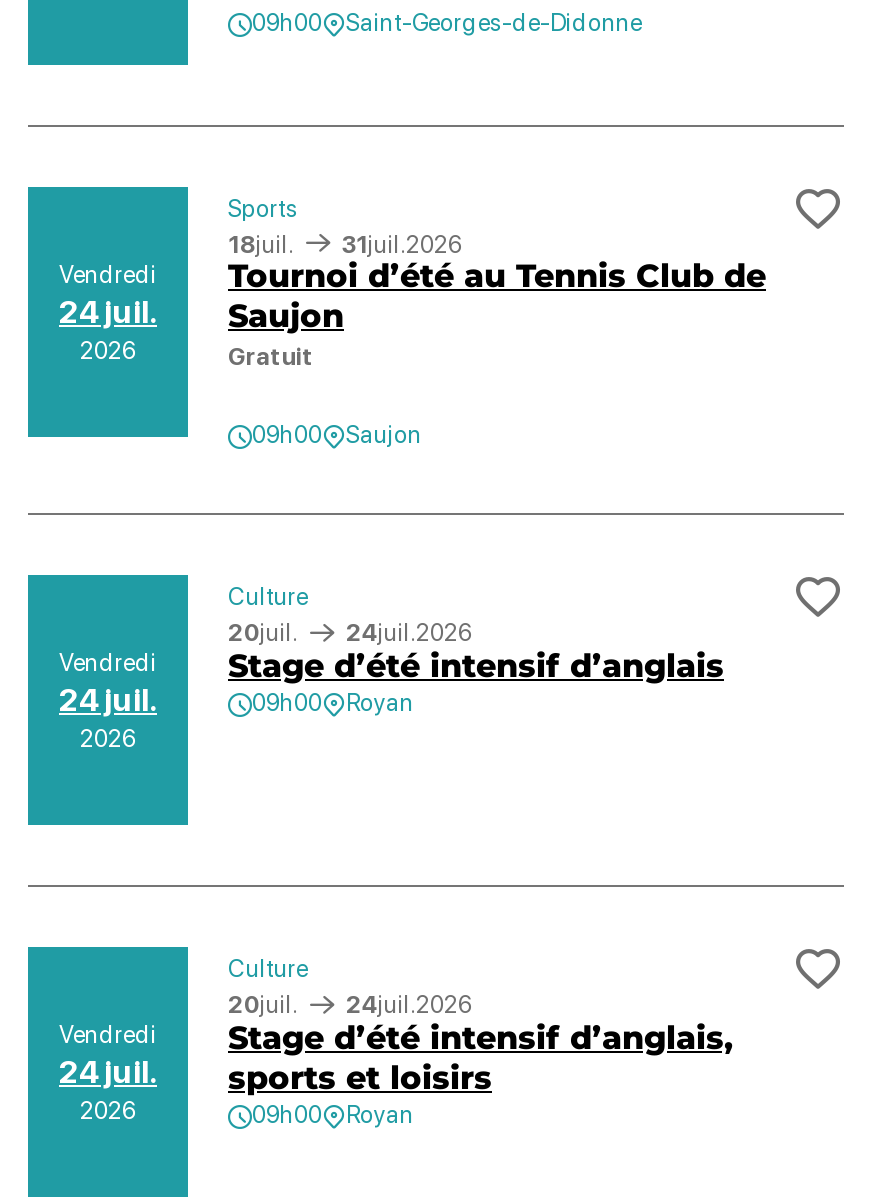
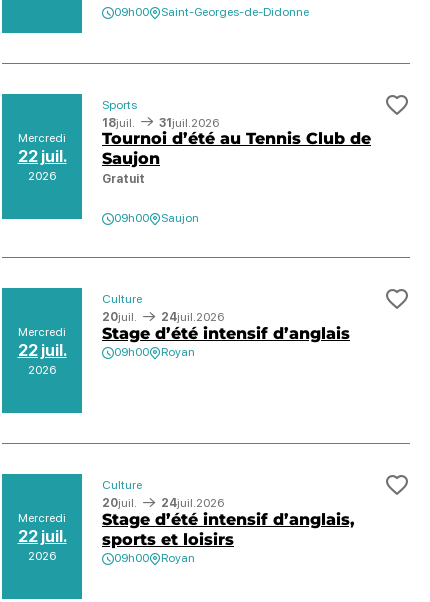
- Vendredi
- 24 juil.
+ Mercredi
+ 22 juil.

- Vendredi
- 24 juil.
+ Mercredi
+ 22 juil.

- Vendredi
- 24 juil.
+ Mercredi
+ 22 juil.
